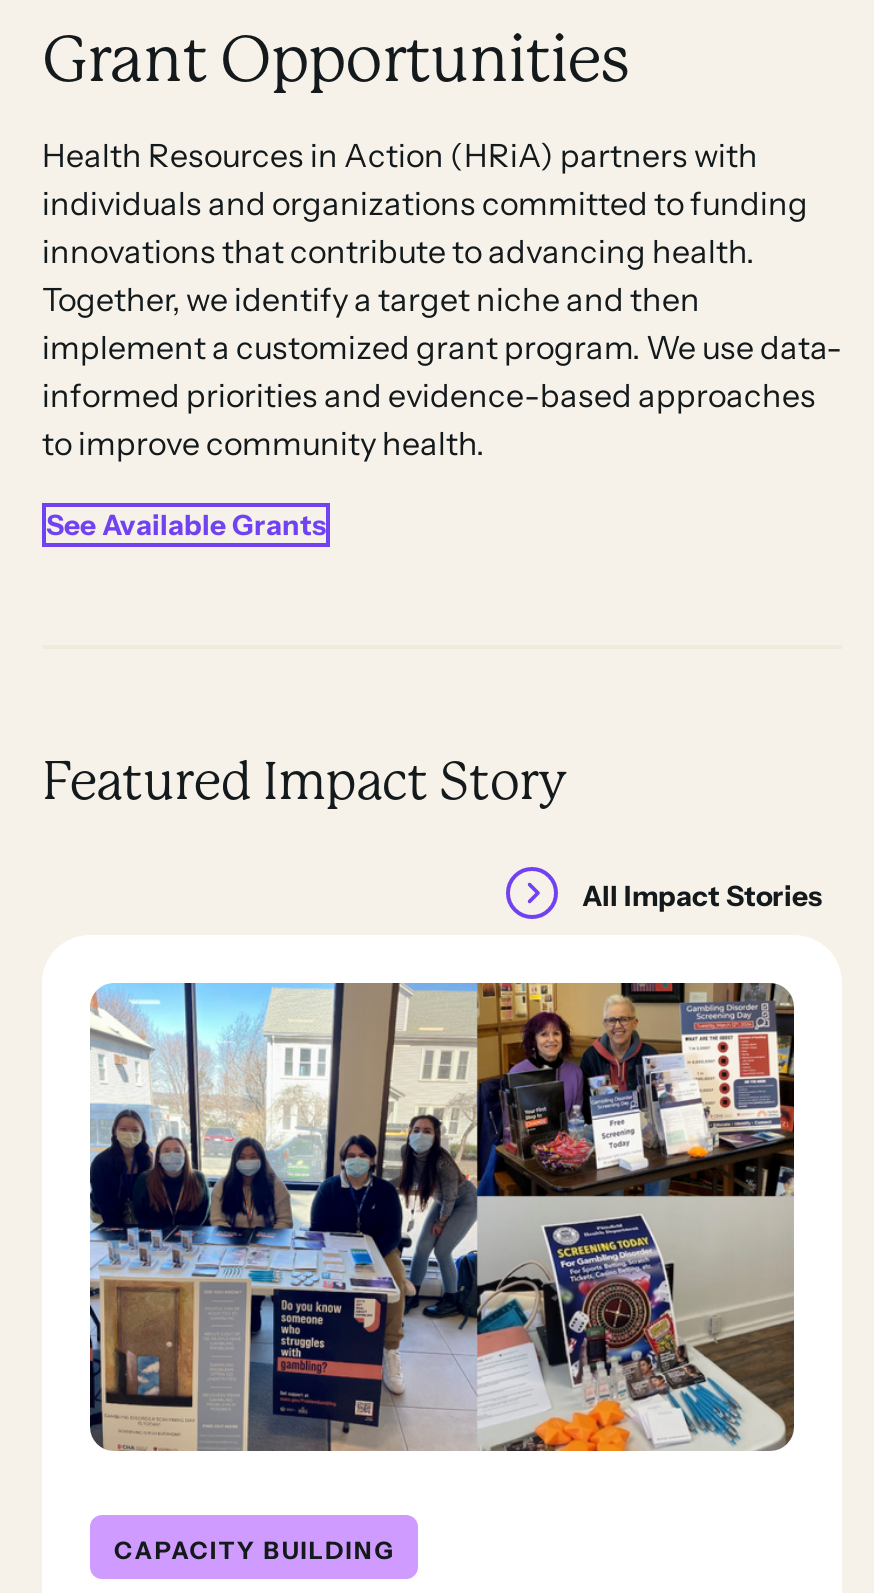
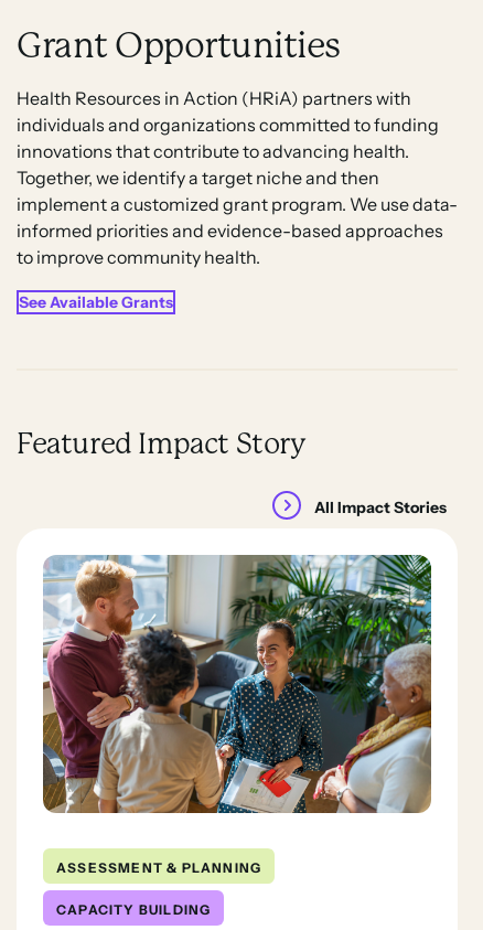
+ ASSESSMENT & PLANNING

- [image]
+ [image]
